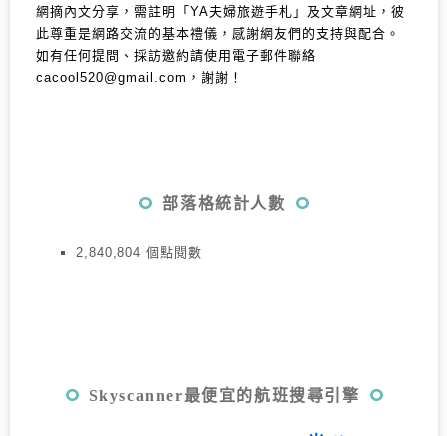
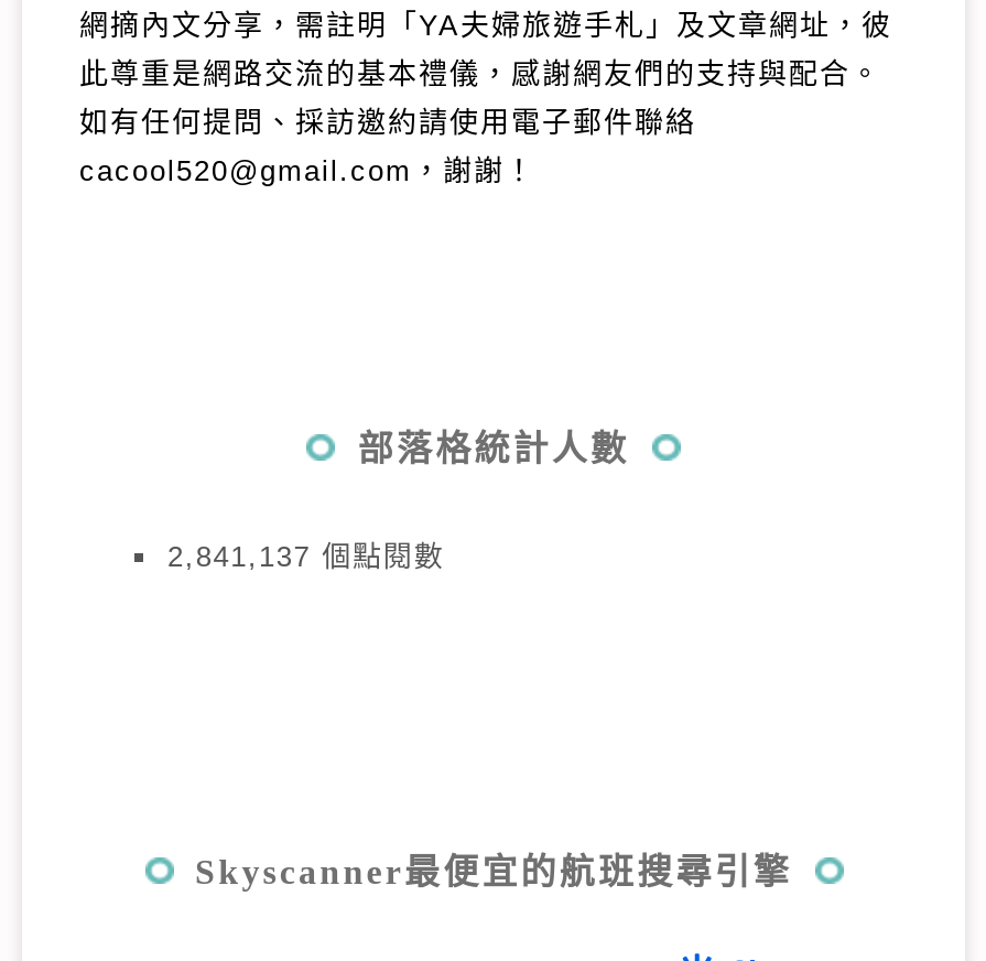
- 2,840,804 個點閱數
+ 2,841,137 個點閱數
